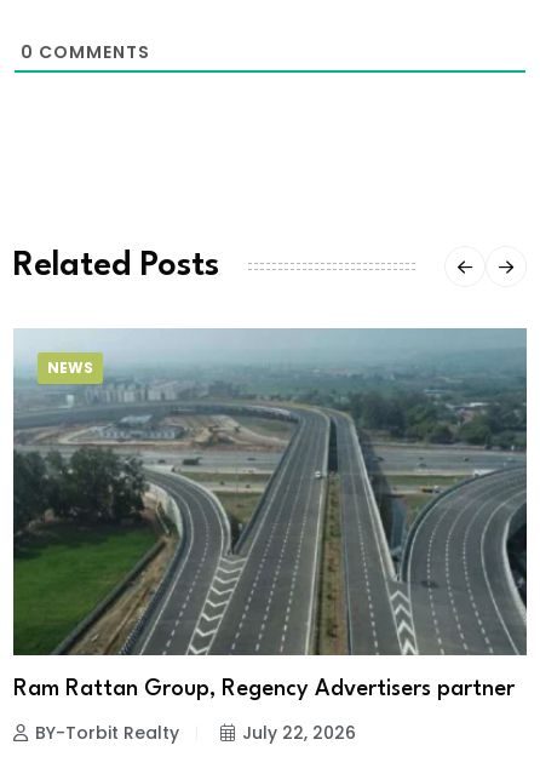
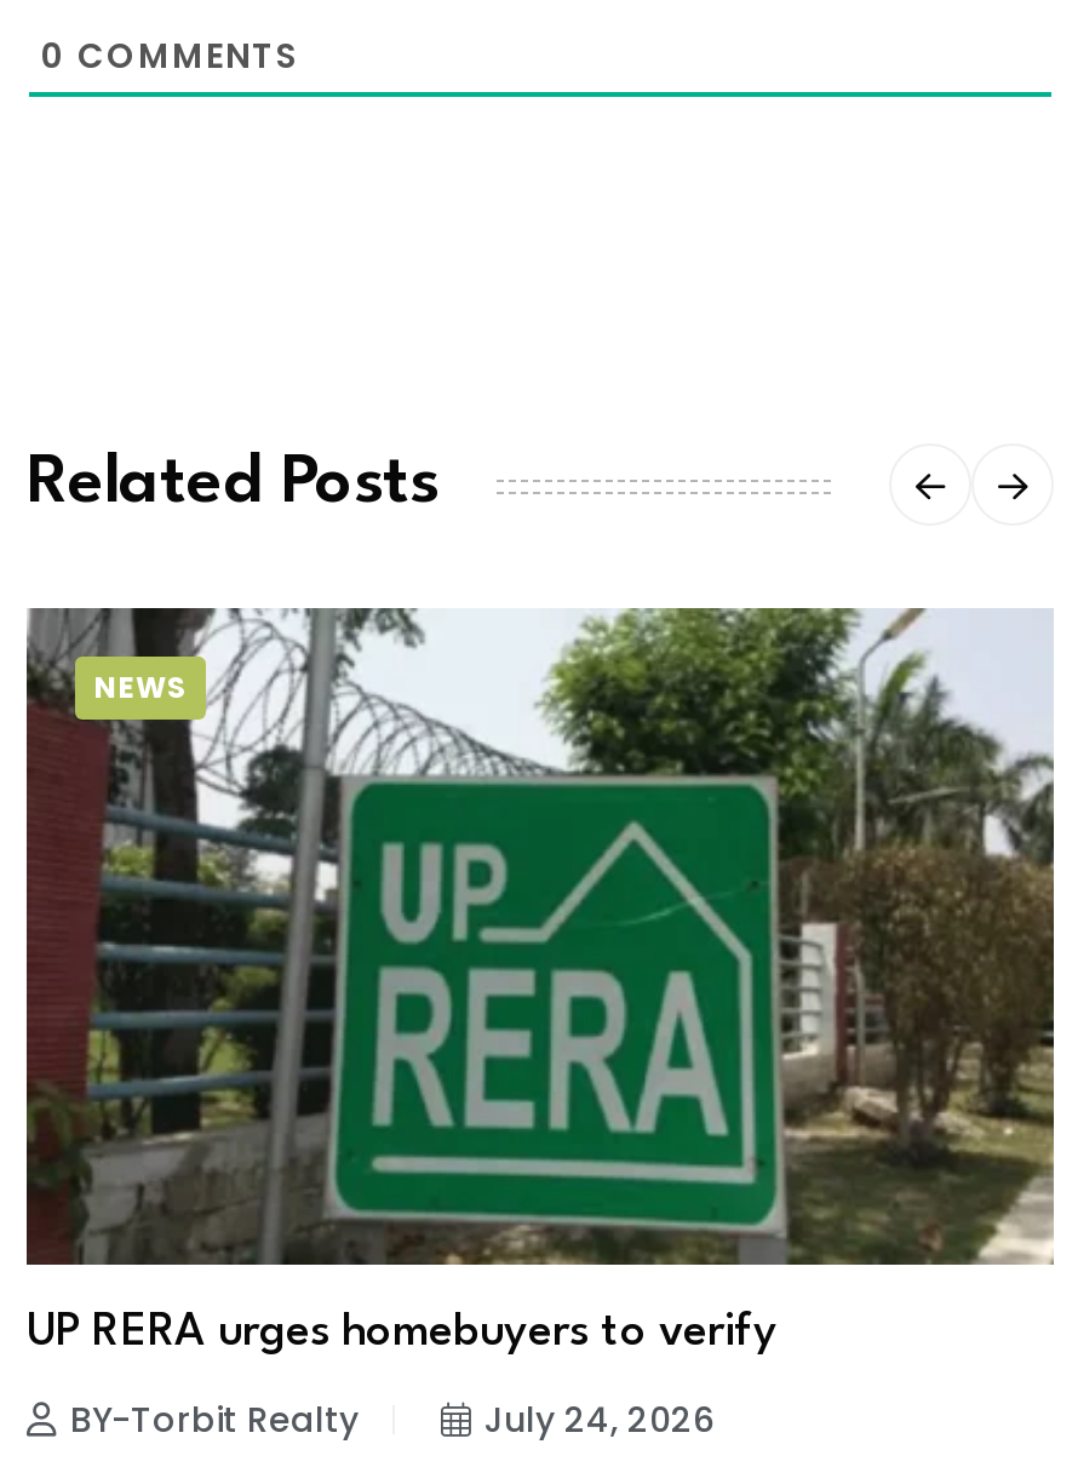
- [image]
- Ram Rattan Group, Regency Advertisers partner
+ [image]
+ UP RERA urges homebuyers to verify

- July 22, 2026
+ July 24, 2026
